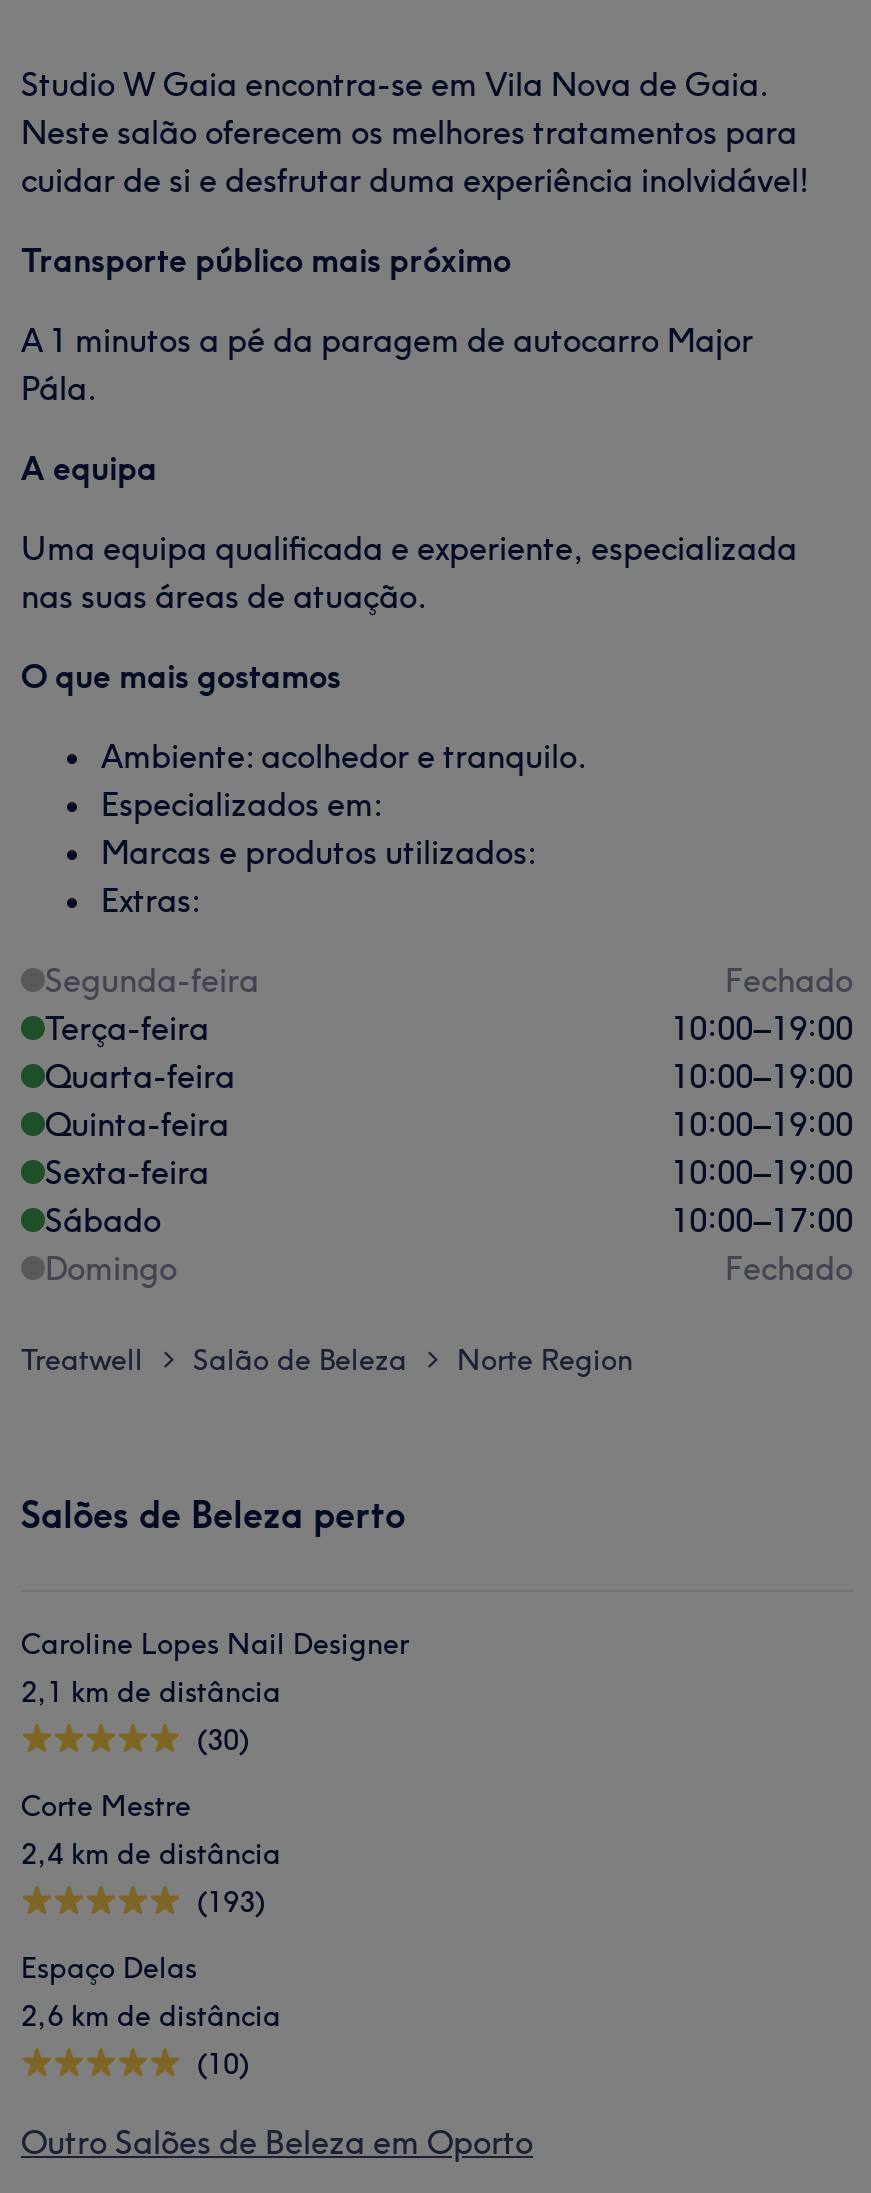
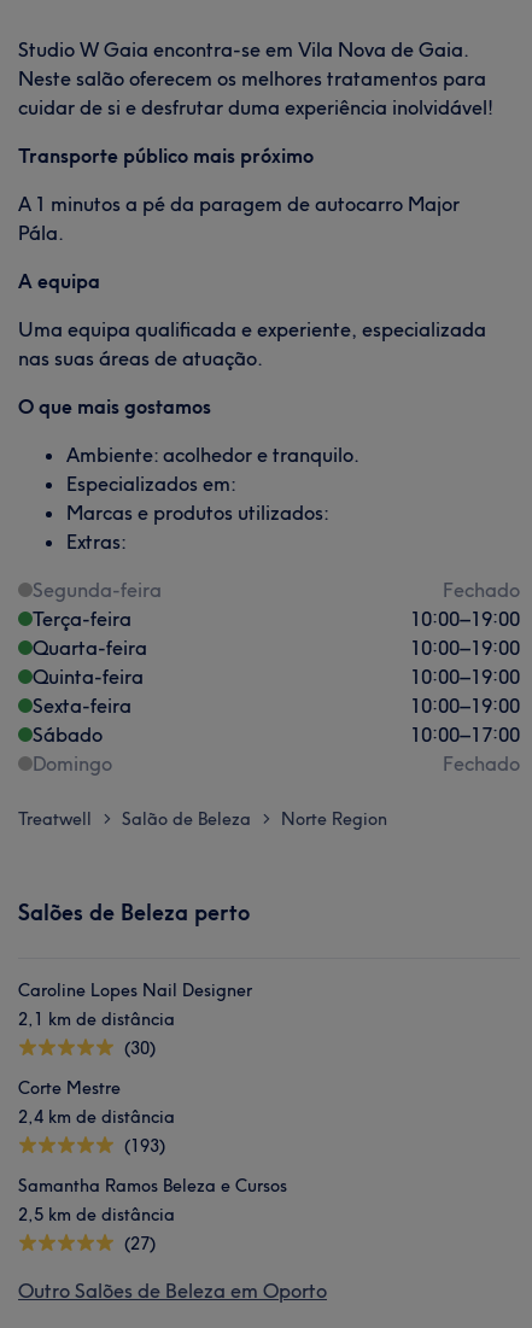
- Espaço Delas
- 2,6 km de distância
- (10)
+ Samantha Ramos Beleza e Cursos
+ 2,5 km de distância
+ (27)
